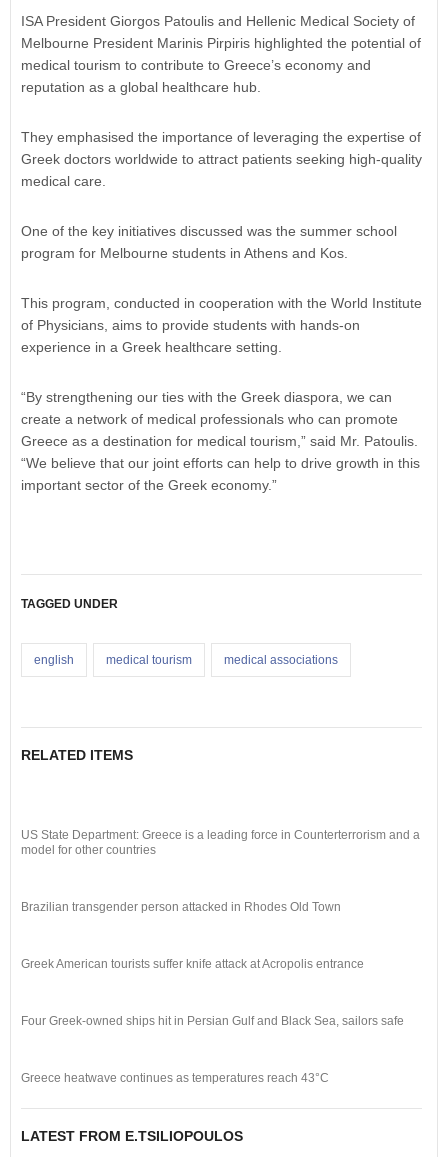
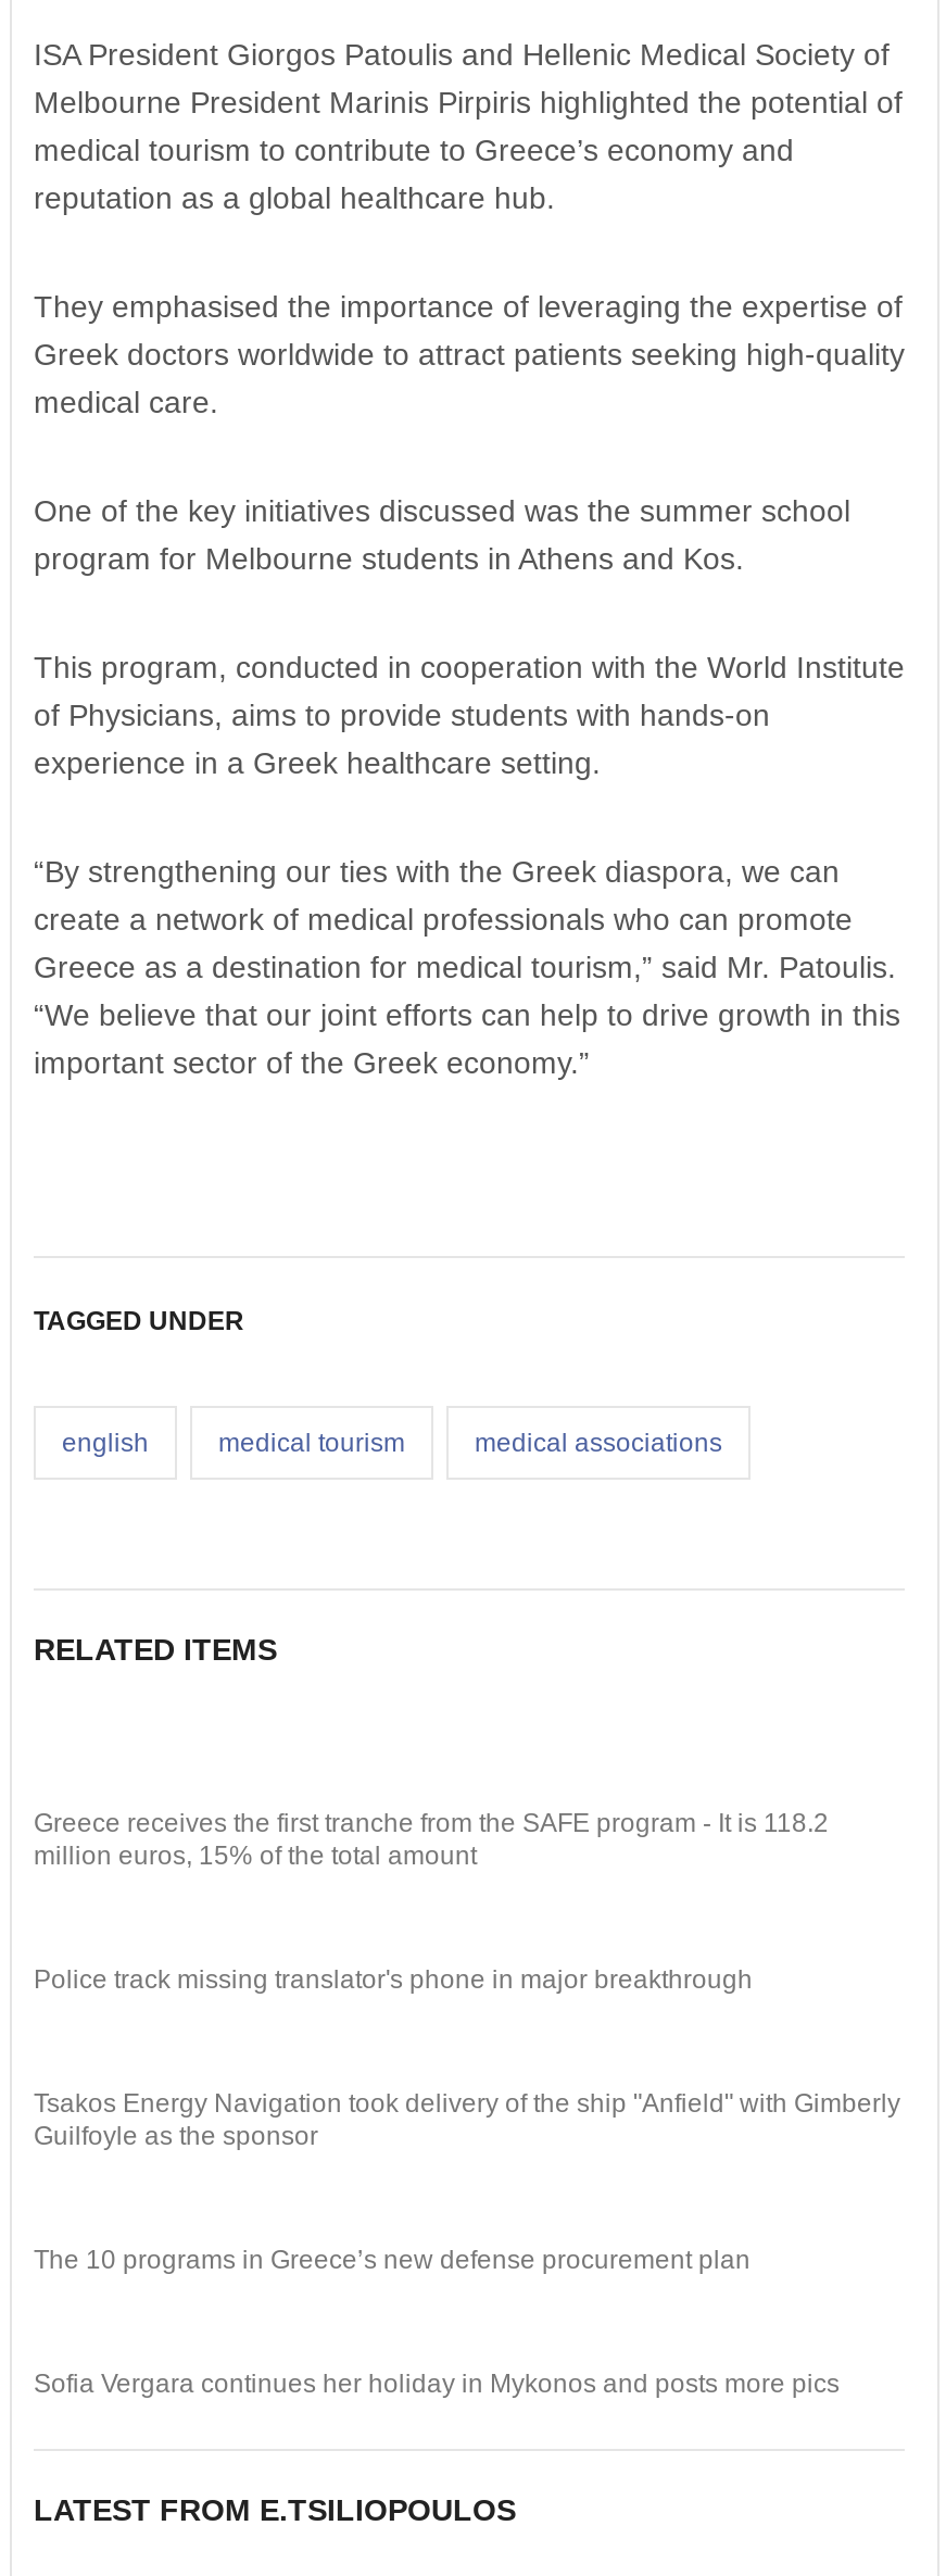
- US State Department: Greece is a leading force in Counterterrorism and a
- model for other countries
+ Greece receives the first tranche from the SAFE program - It is 118.2
+ million euros, 15% of the total amount

- Brazilian transgender person attacked in Rhodes Old Town
+ Police track missing translator's phone in major breakthrough

- Greek American tourists suffer knife attack at Acropolis entrance
+ Tsakos Energy Navigation took delivery of the ship "Anfield" with Gimberly
+ Guilfoyle as the sponsor

- Four Greek-owned ships hit in Persian Gulf and Black Sea, sailors safe
+ The 10 programs in Greece’s new defense procurement plan

- Greece heatwave continues as temperatures reach 43°C
+ Sofia Vergara continues her holiday in Mykonos and posts more pics
